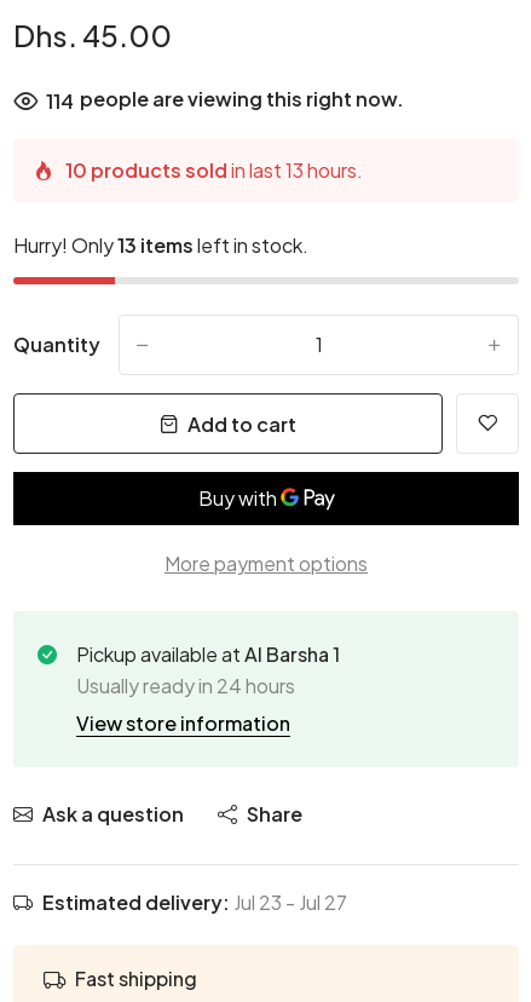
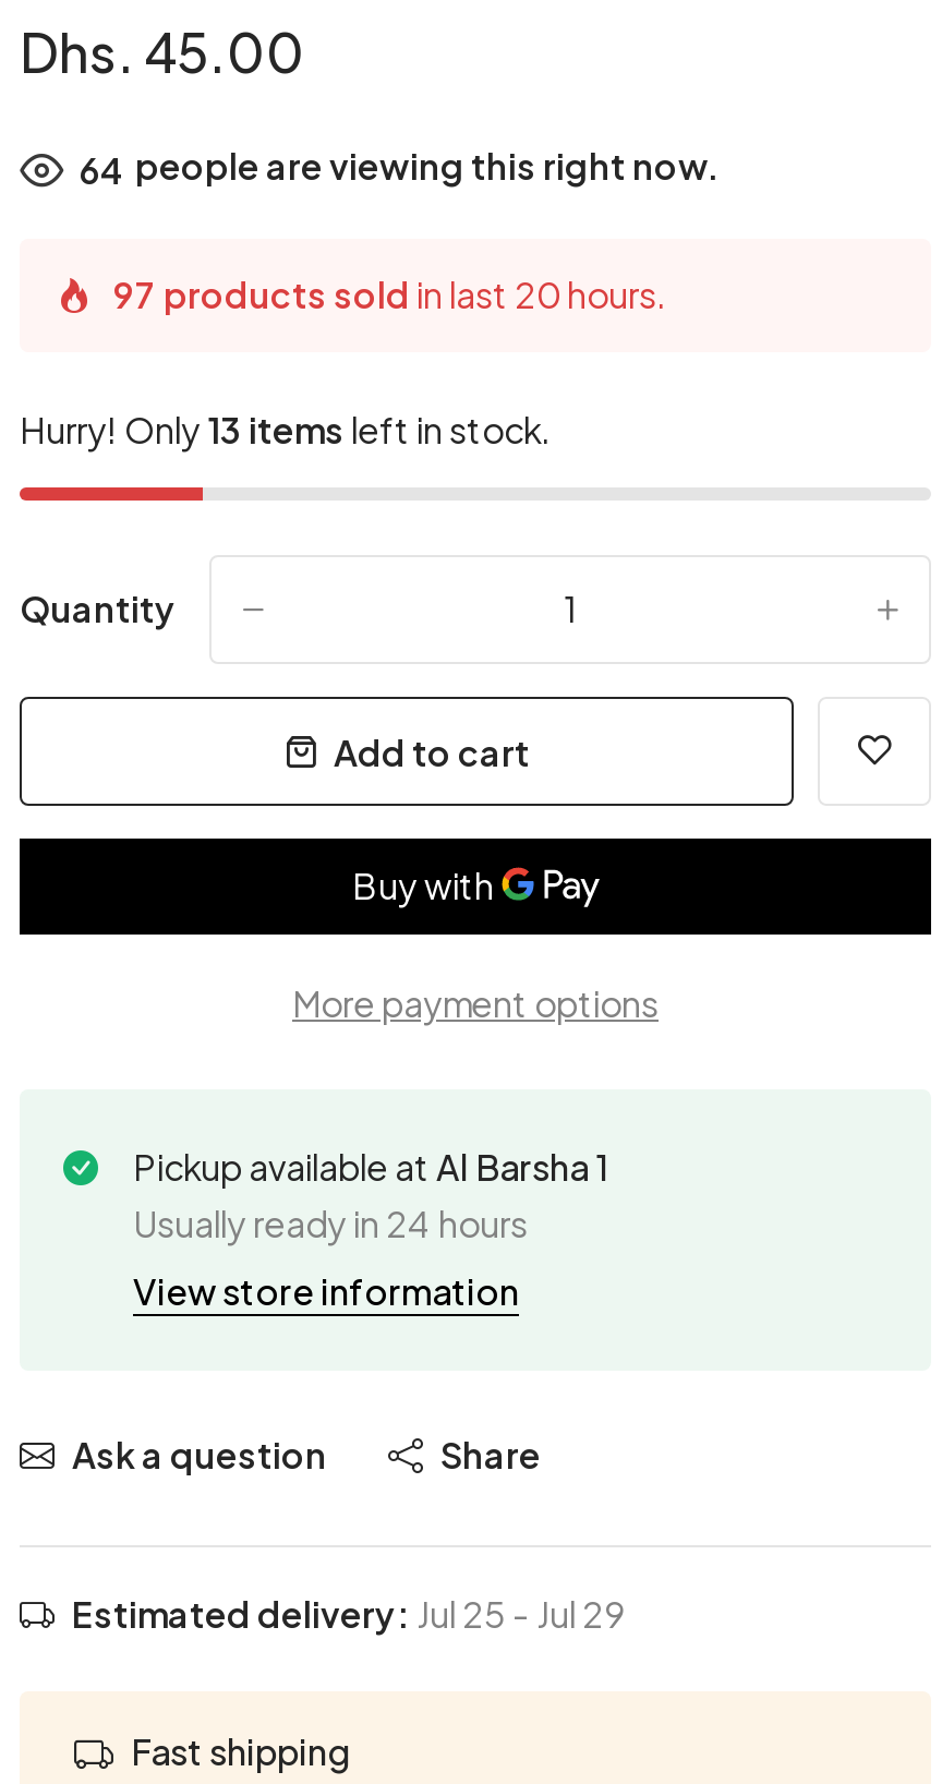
- 114 people are viewing this right now.
+ 64 people are viewing this right now.

- 10 products sold in last 13 hours.
+ 97 products sold in last 20 hours.

- Estimated delivery: Jul 23 - Jul 27
+ Estimated delivery: Jul 25 - Jul 29
